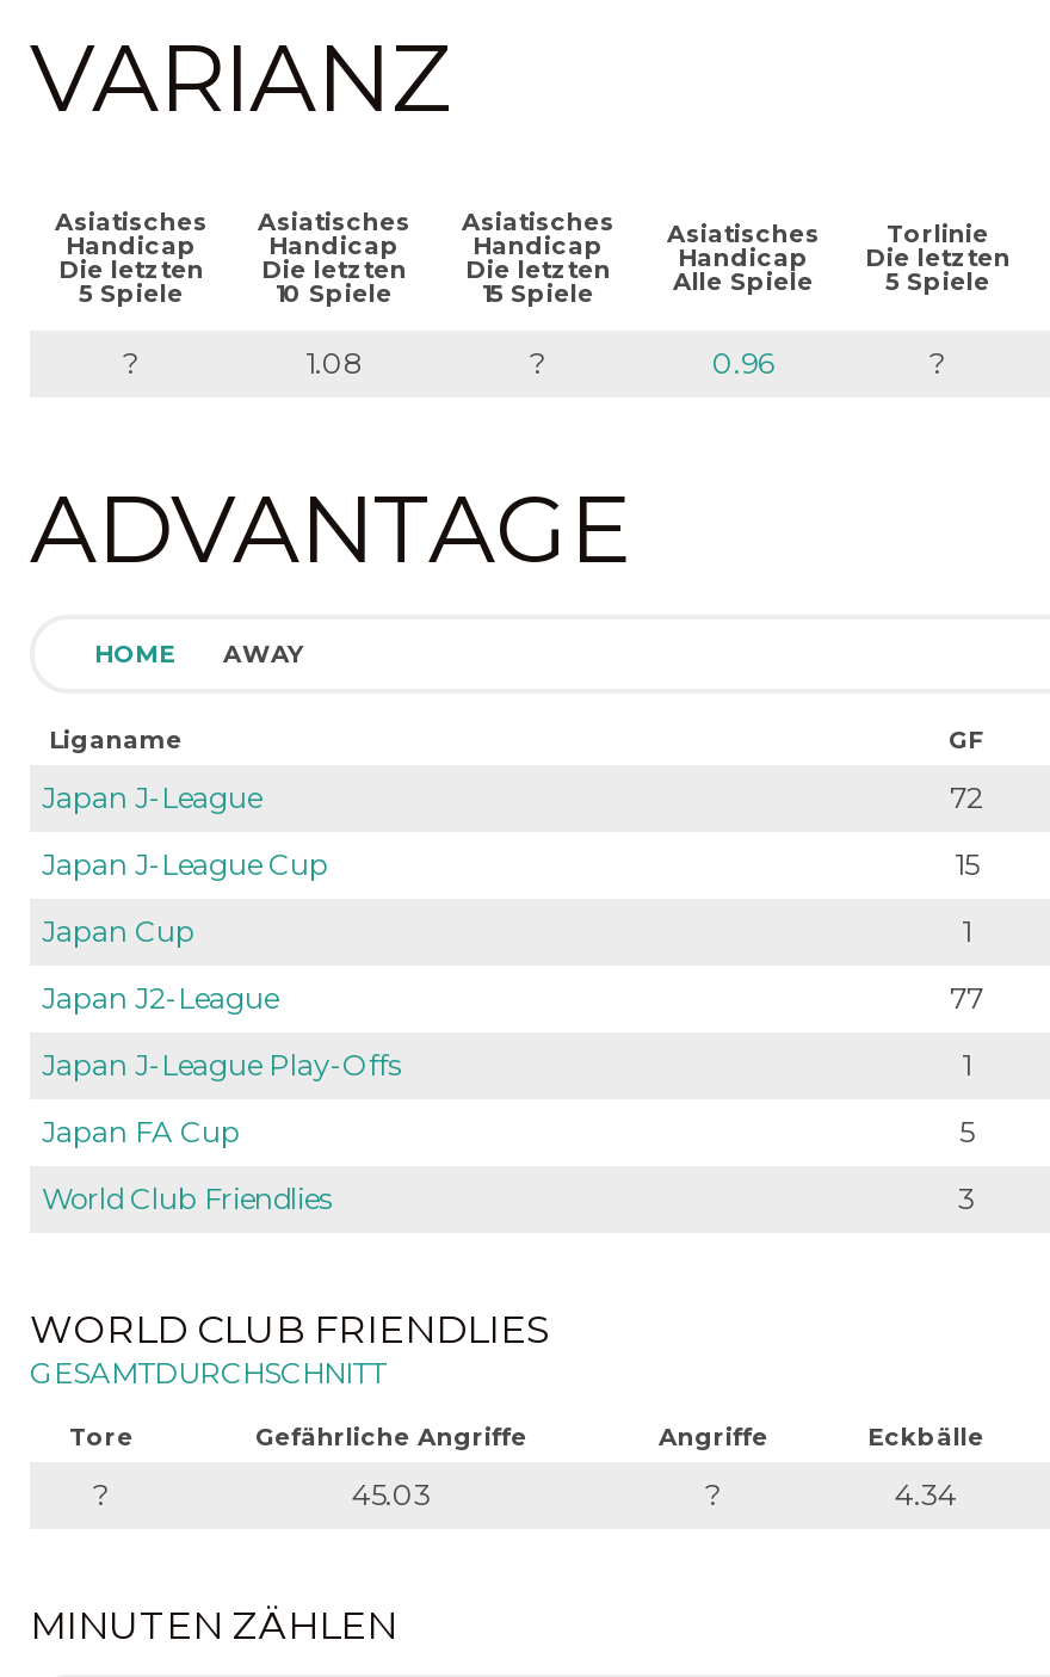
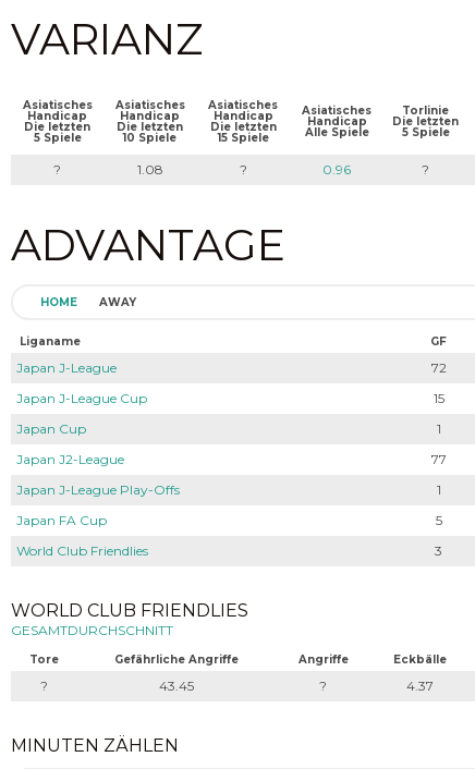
- 45.03
+ 43.45

- 4.34
+ 4.37
